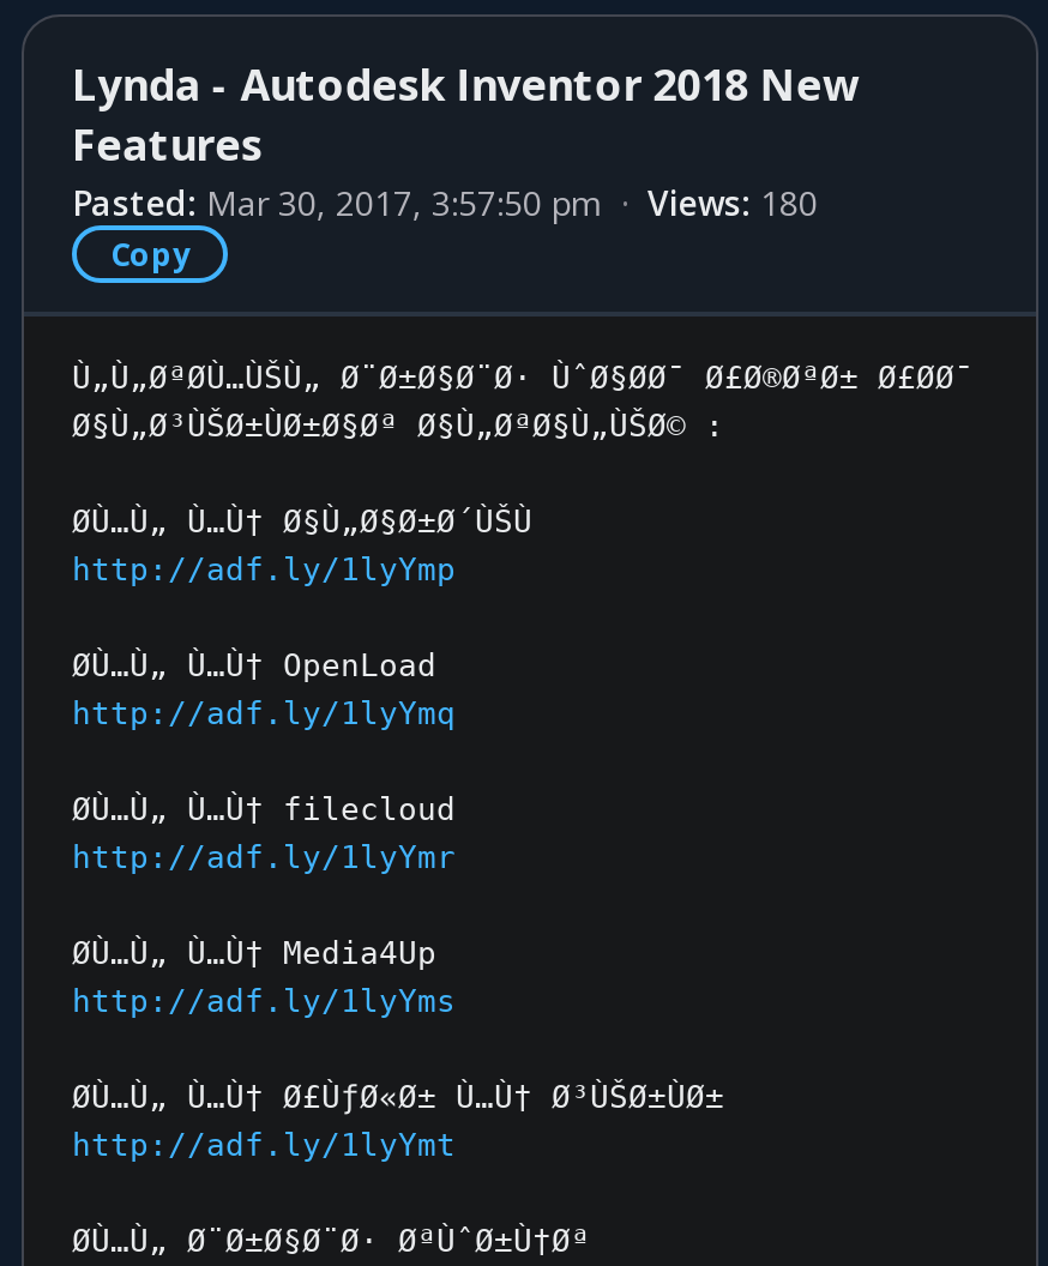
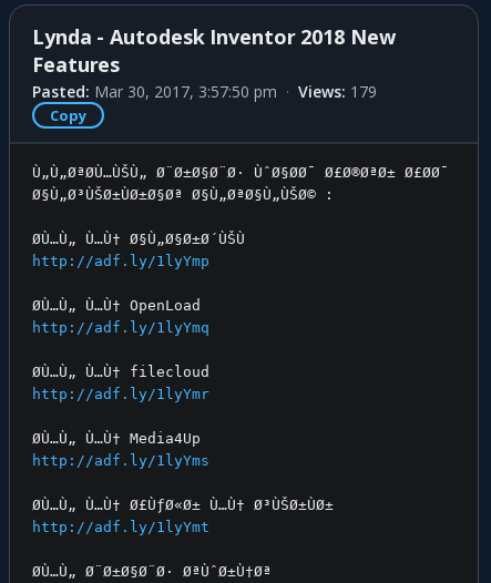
- Pasted: Mar 30, 2017, 3:57:50 pm · Views: 180
+ Pasted: Mar 30, 2017, 3:57:50 pm · Views: 179
